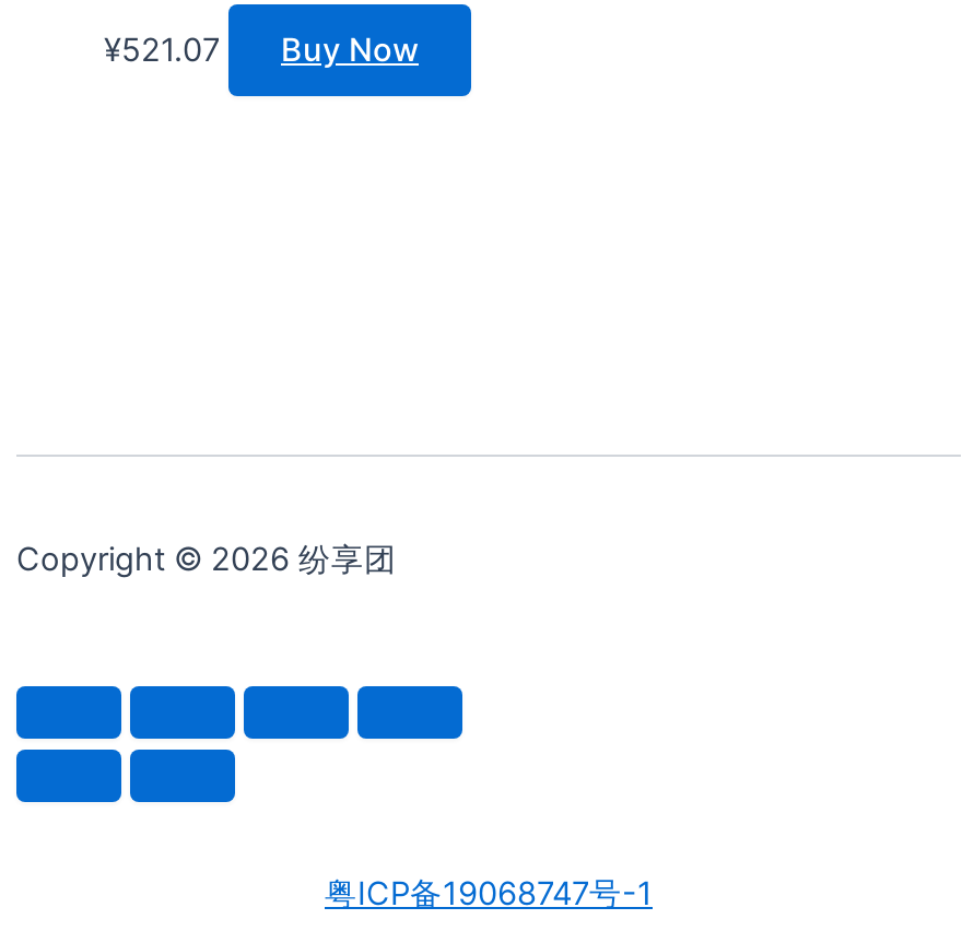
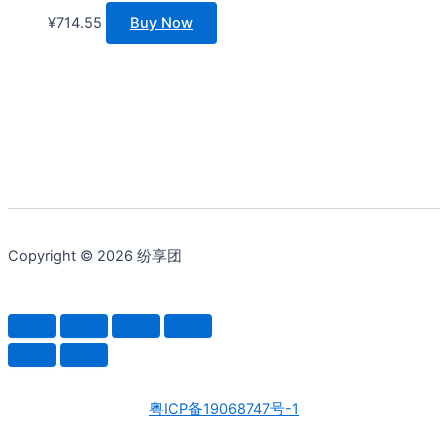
- ¥521.07 Buy Now
+ ¥714.55 Buy Now
